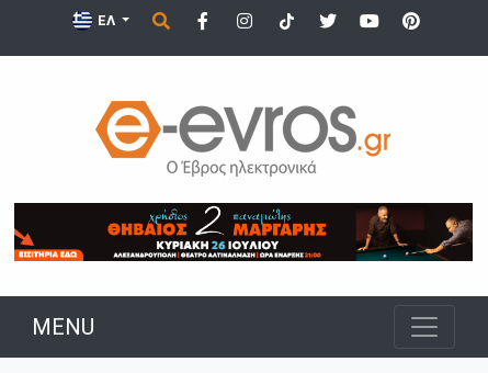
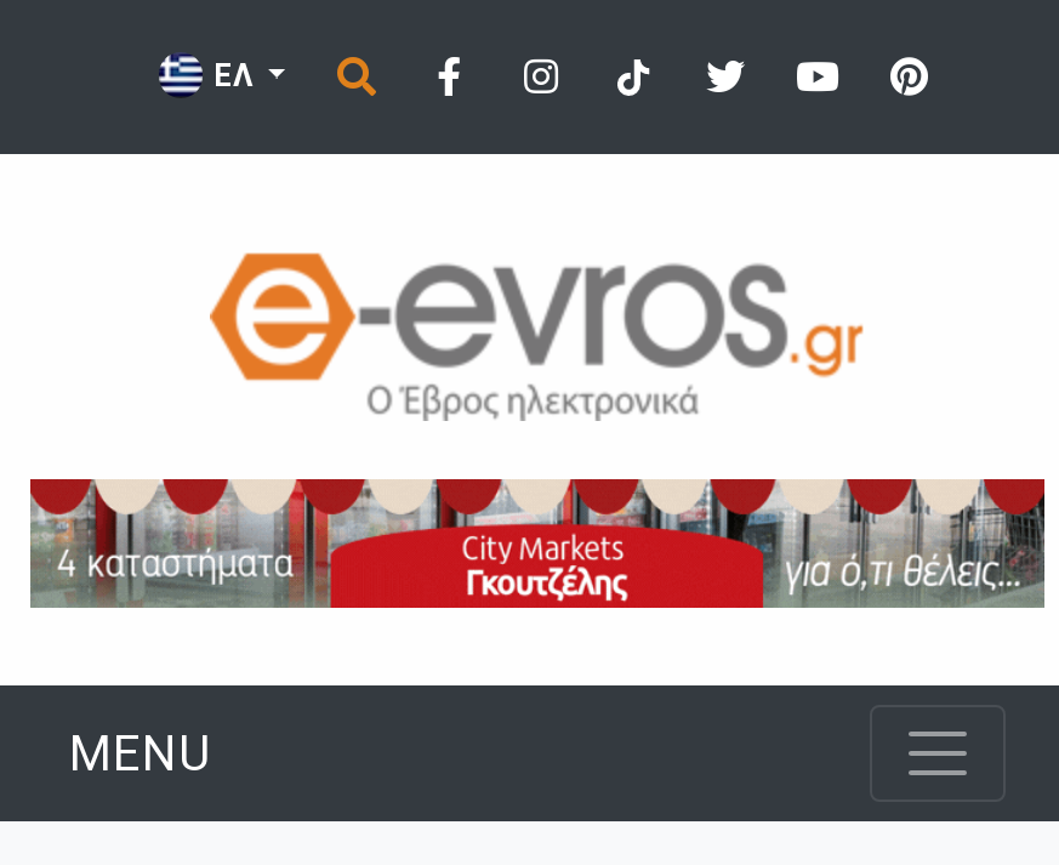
- [image]
+ [image]
